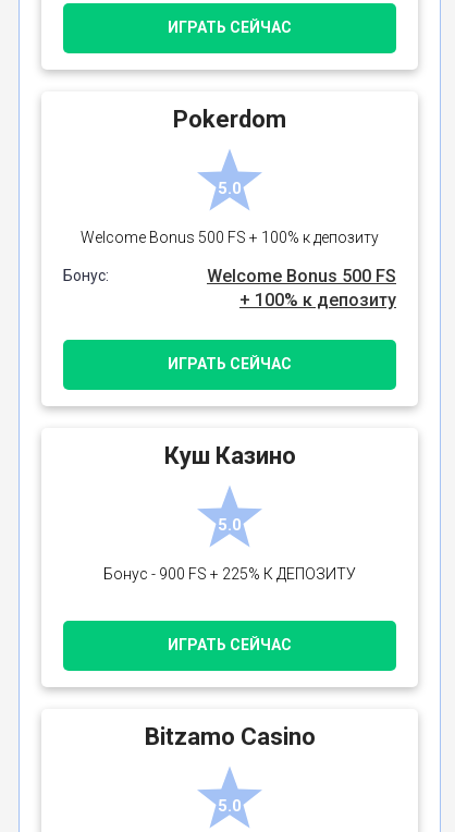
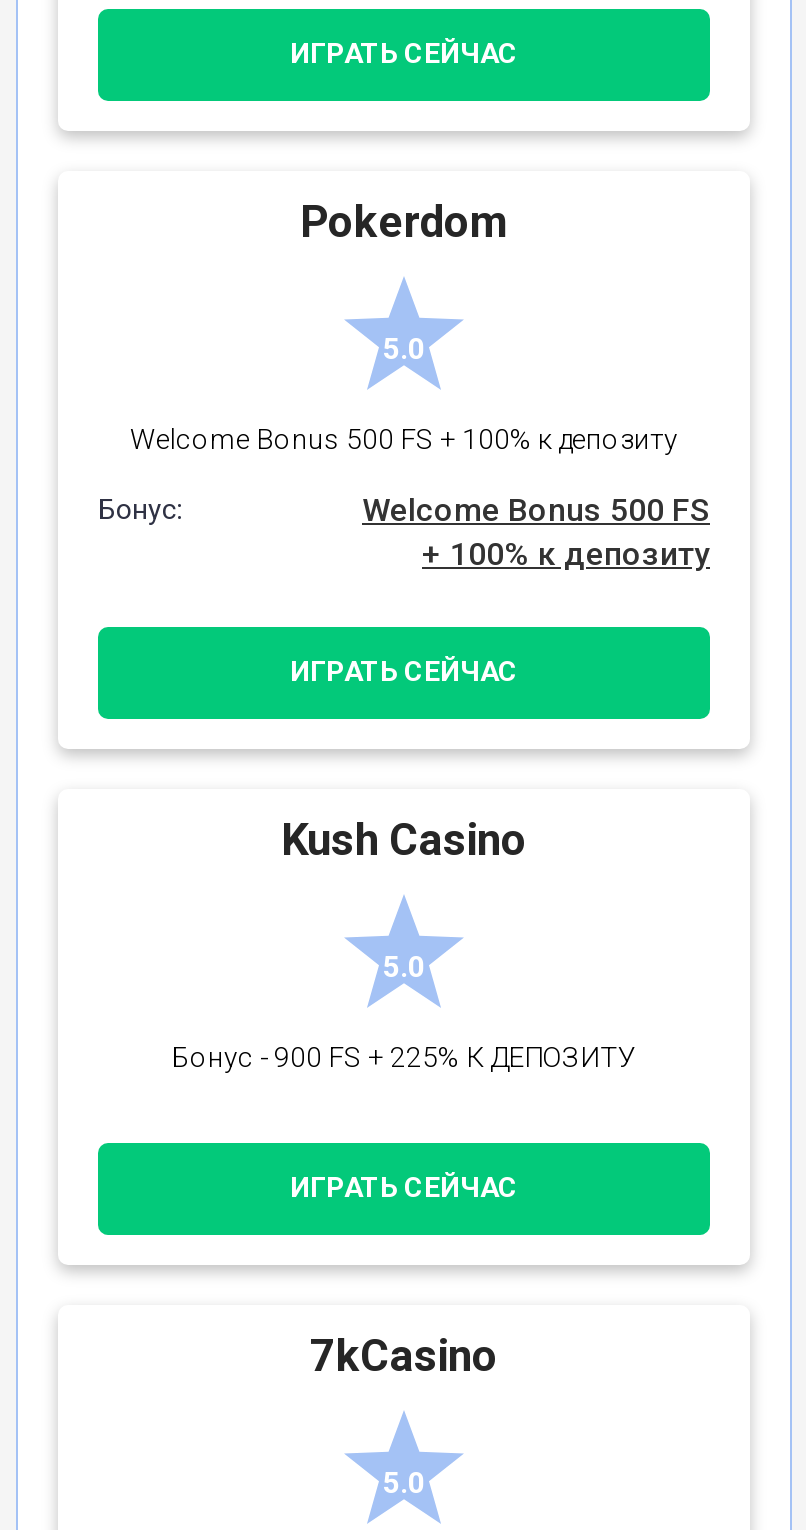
- Куш Казино
+ Kush Casino

- Bitzamo Casino
+ 7kCasino
